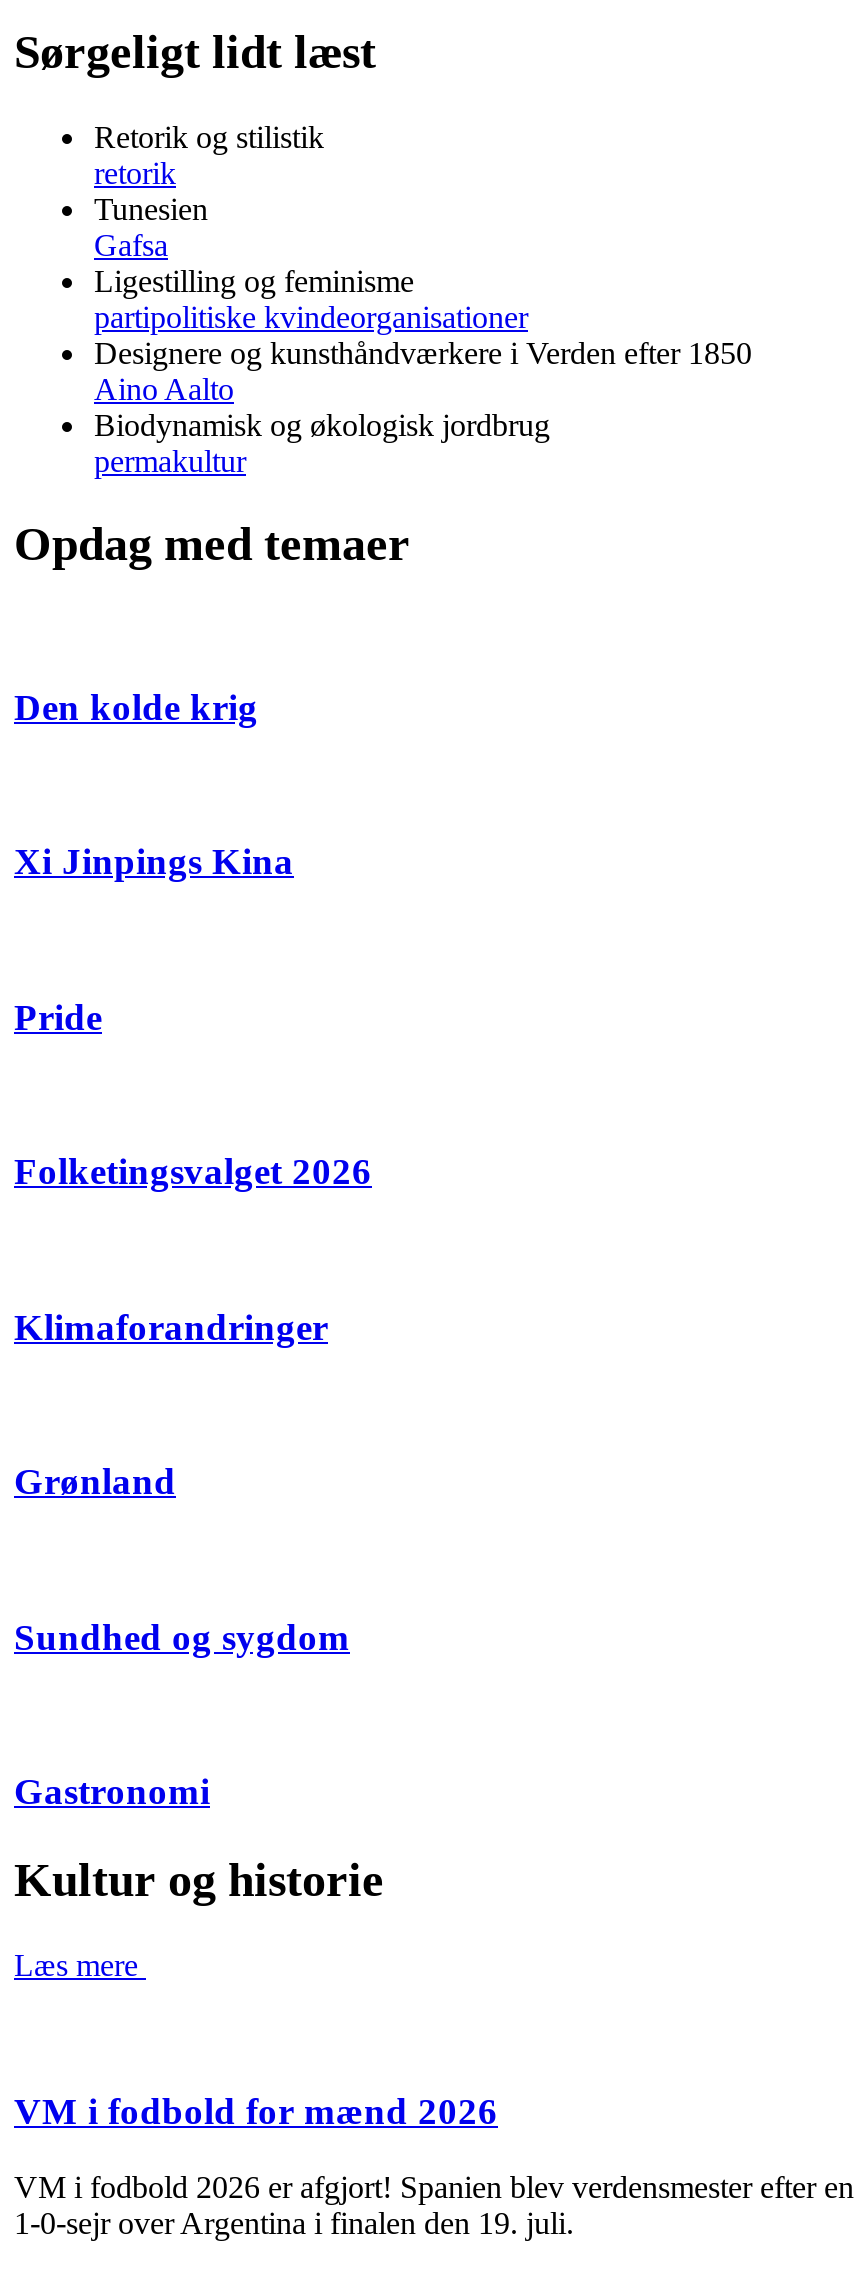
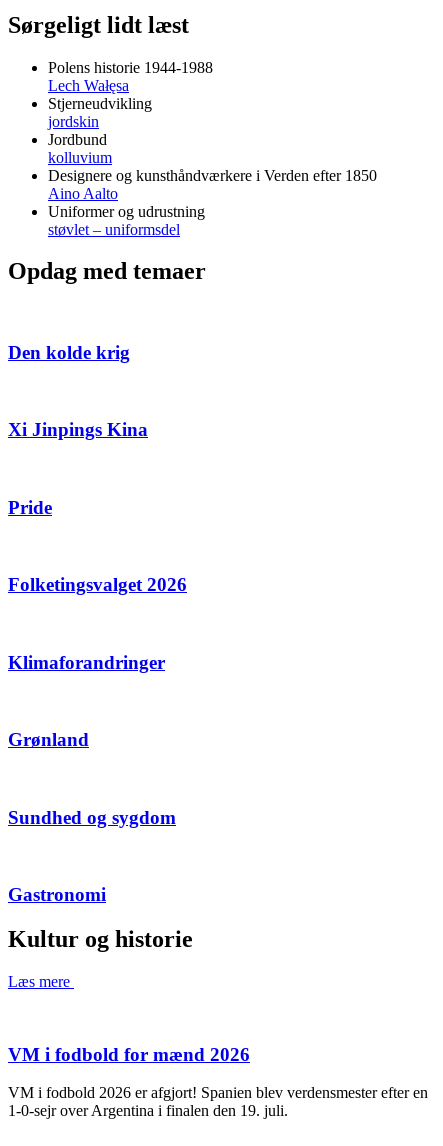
- Retorik og stilistik
- retorik
- Tunesien
- Gafsa
- Ligestilling og feminisme
- partipolitiske kvindeorganisationer
+ Polens historie 1944-1988
+ Lech Wałęsa
+ Stjerneudvikling
+ jordskin
+ Jordbund
+ kolluvium

- Biodynamisk og økologisk jordbrug
- permakultur
+ Uniformer og udrustning
+ støvlet – uniformsdel
